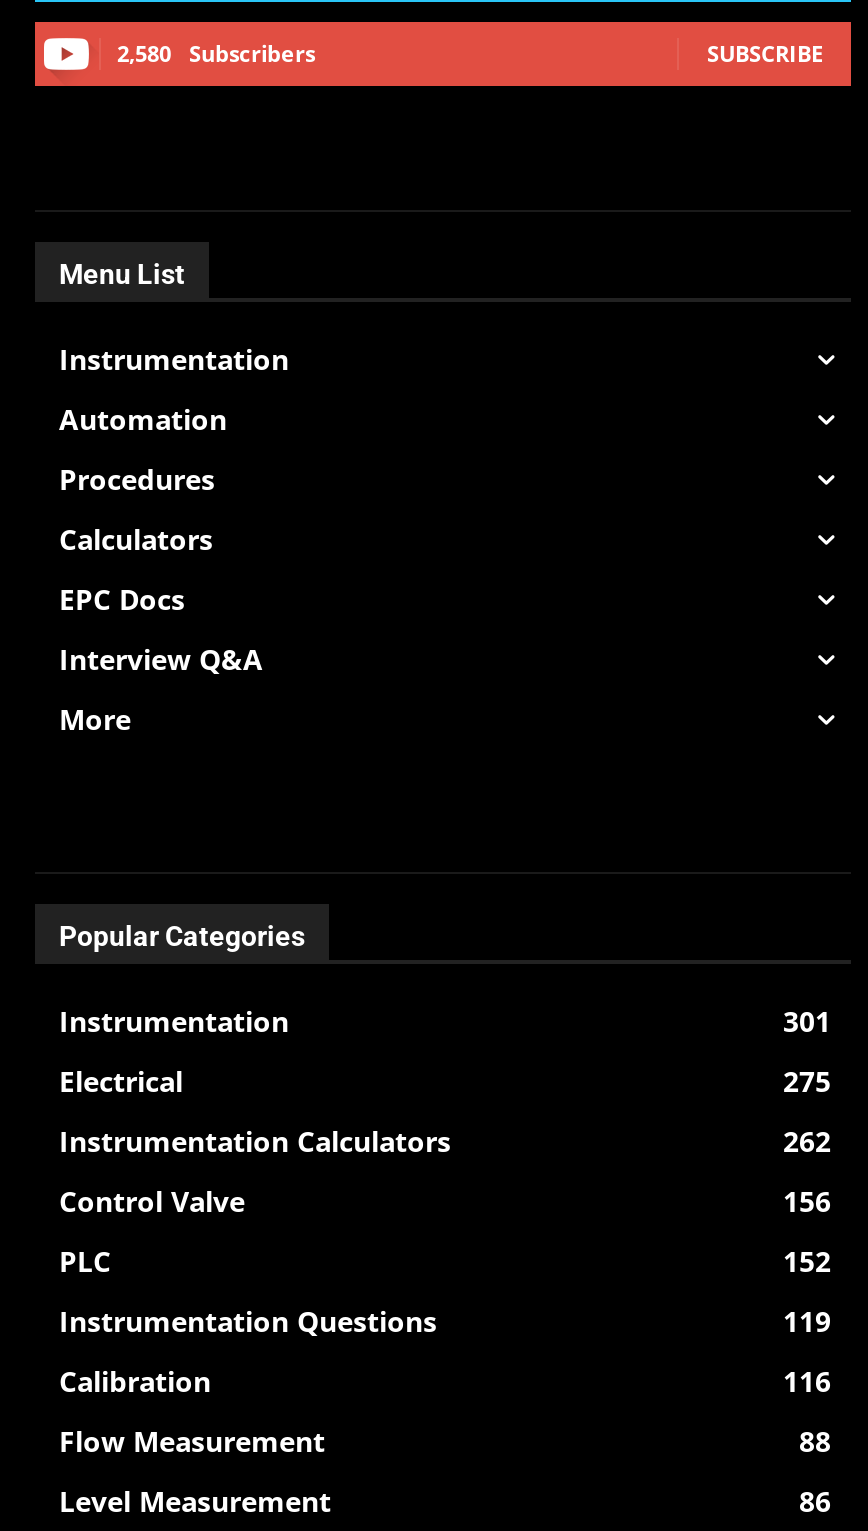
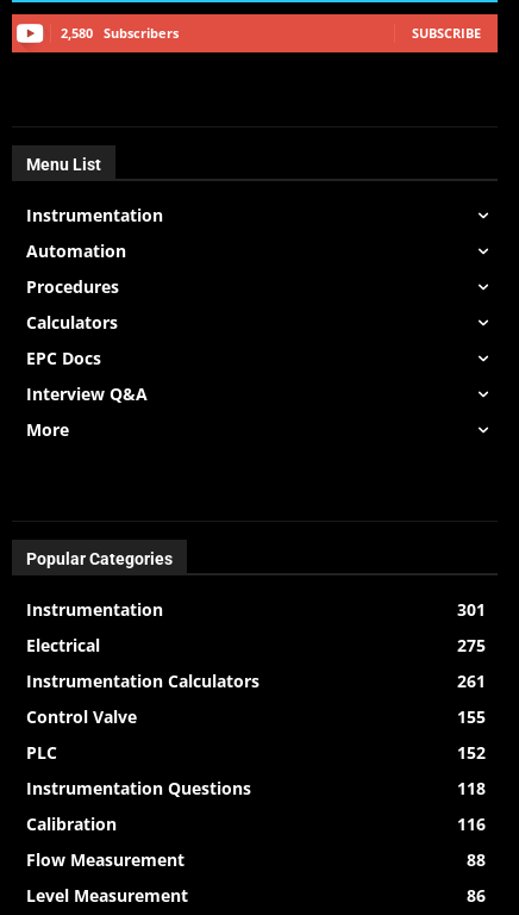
- 262
+ 261

- 156
+ 155

- 119
+ 118
